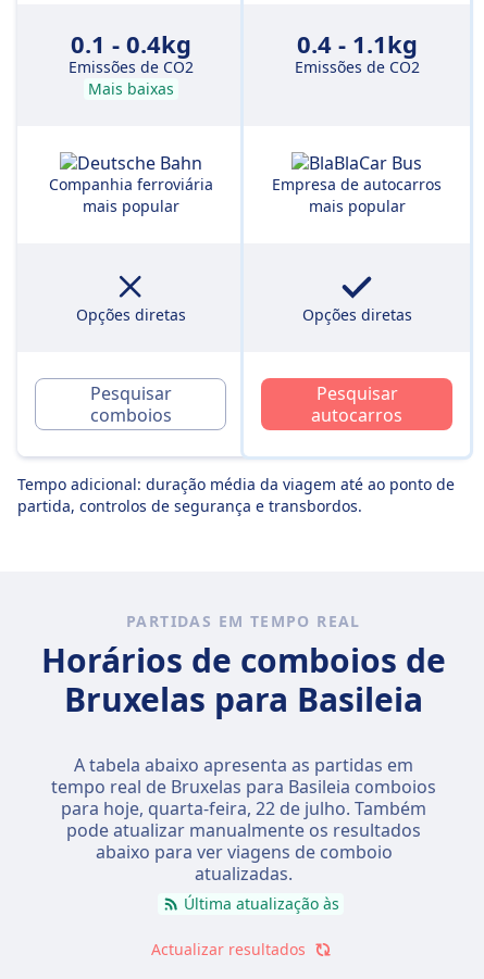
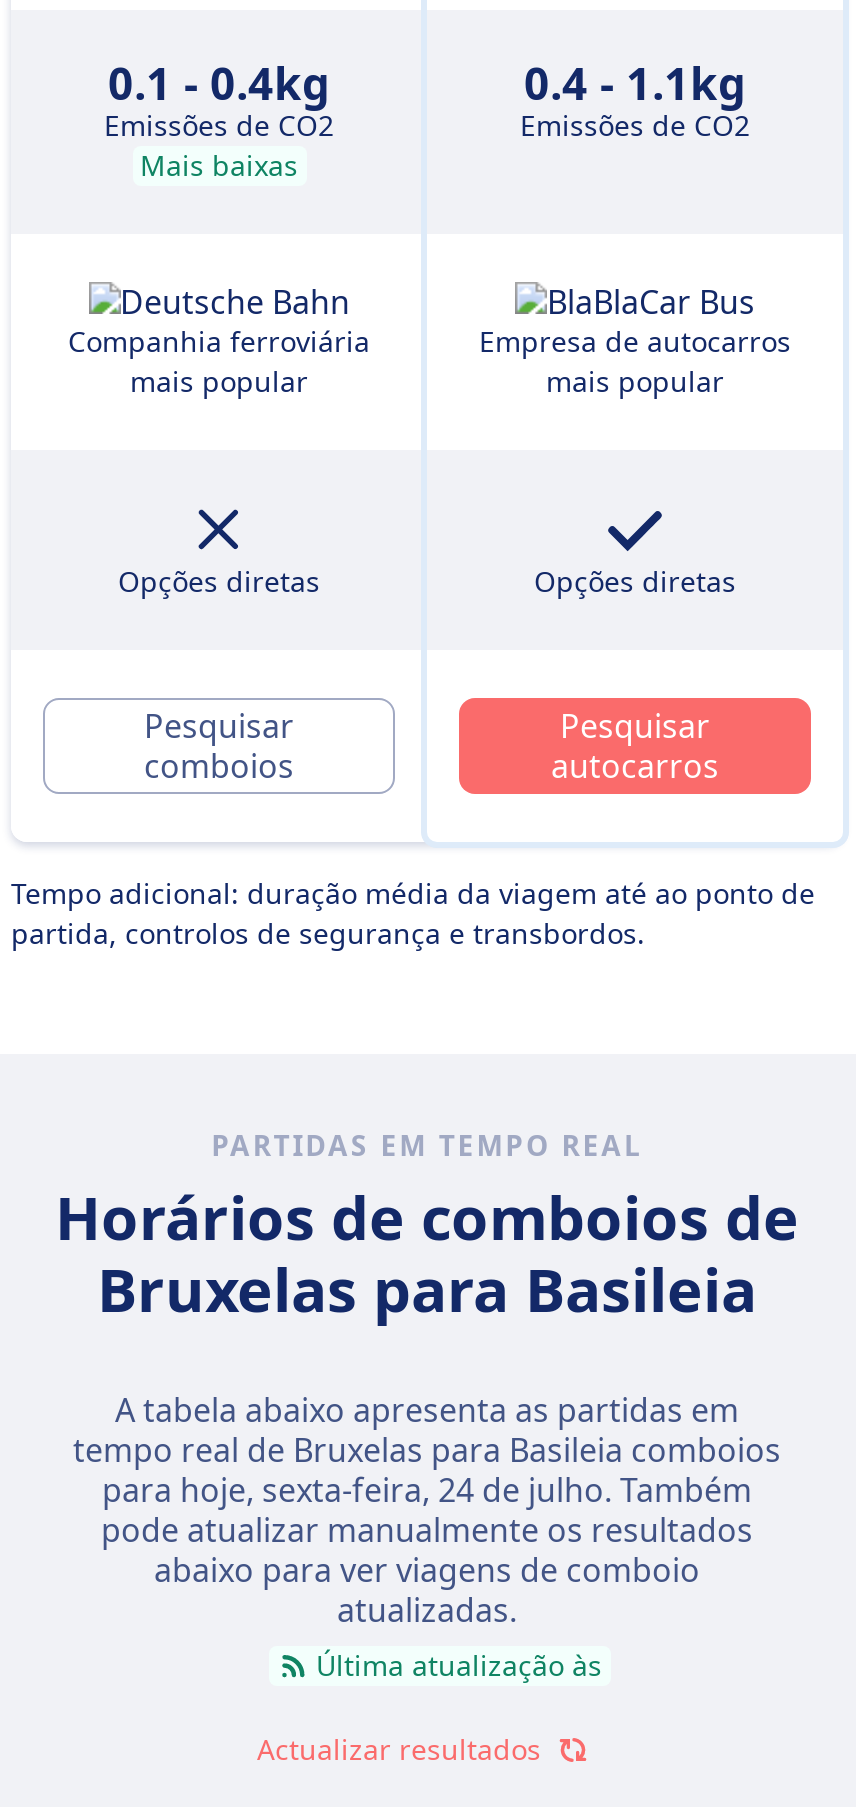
- para hoje, quarta-feira, 22 de julho. Também
+ para hoje, sexta-feira, 24 de julho. Também
